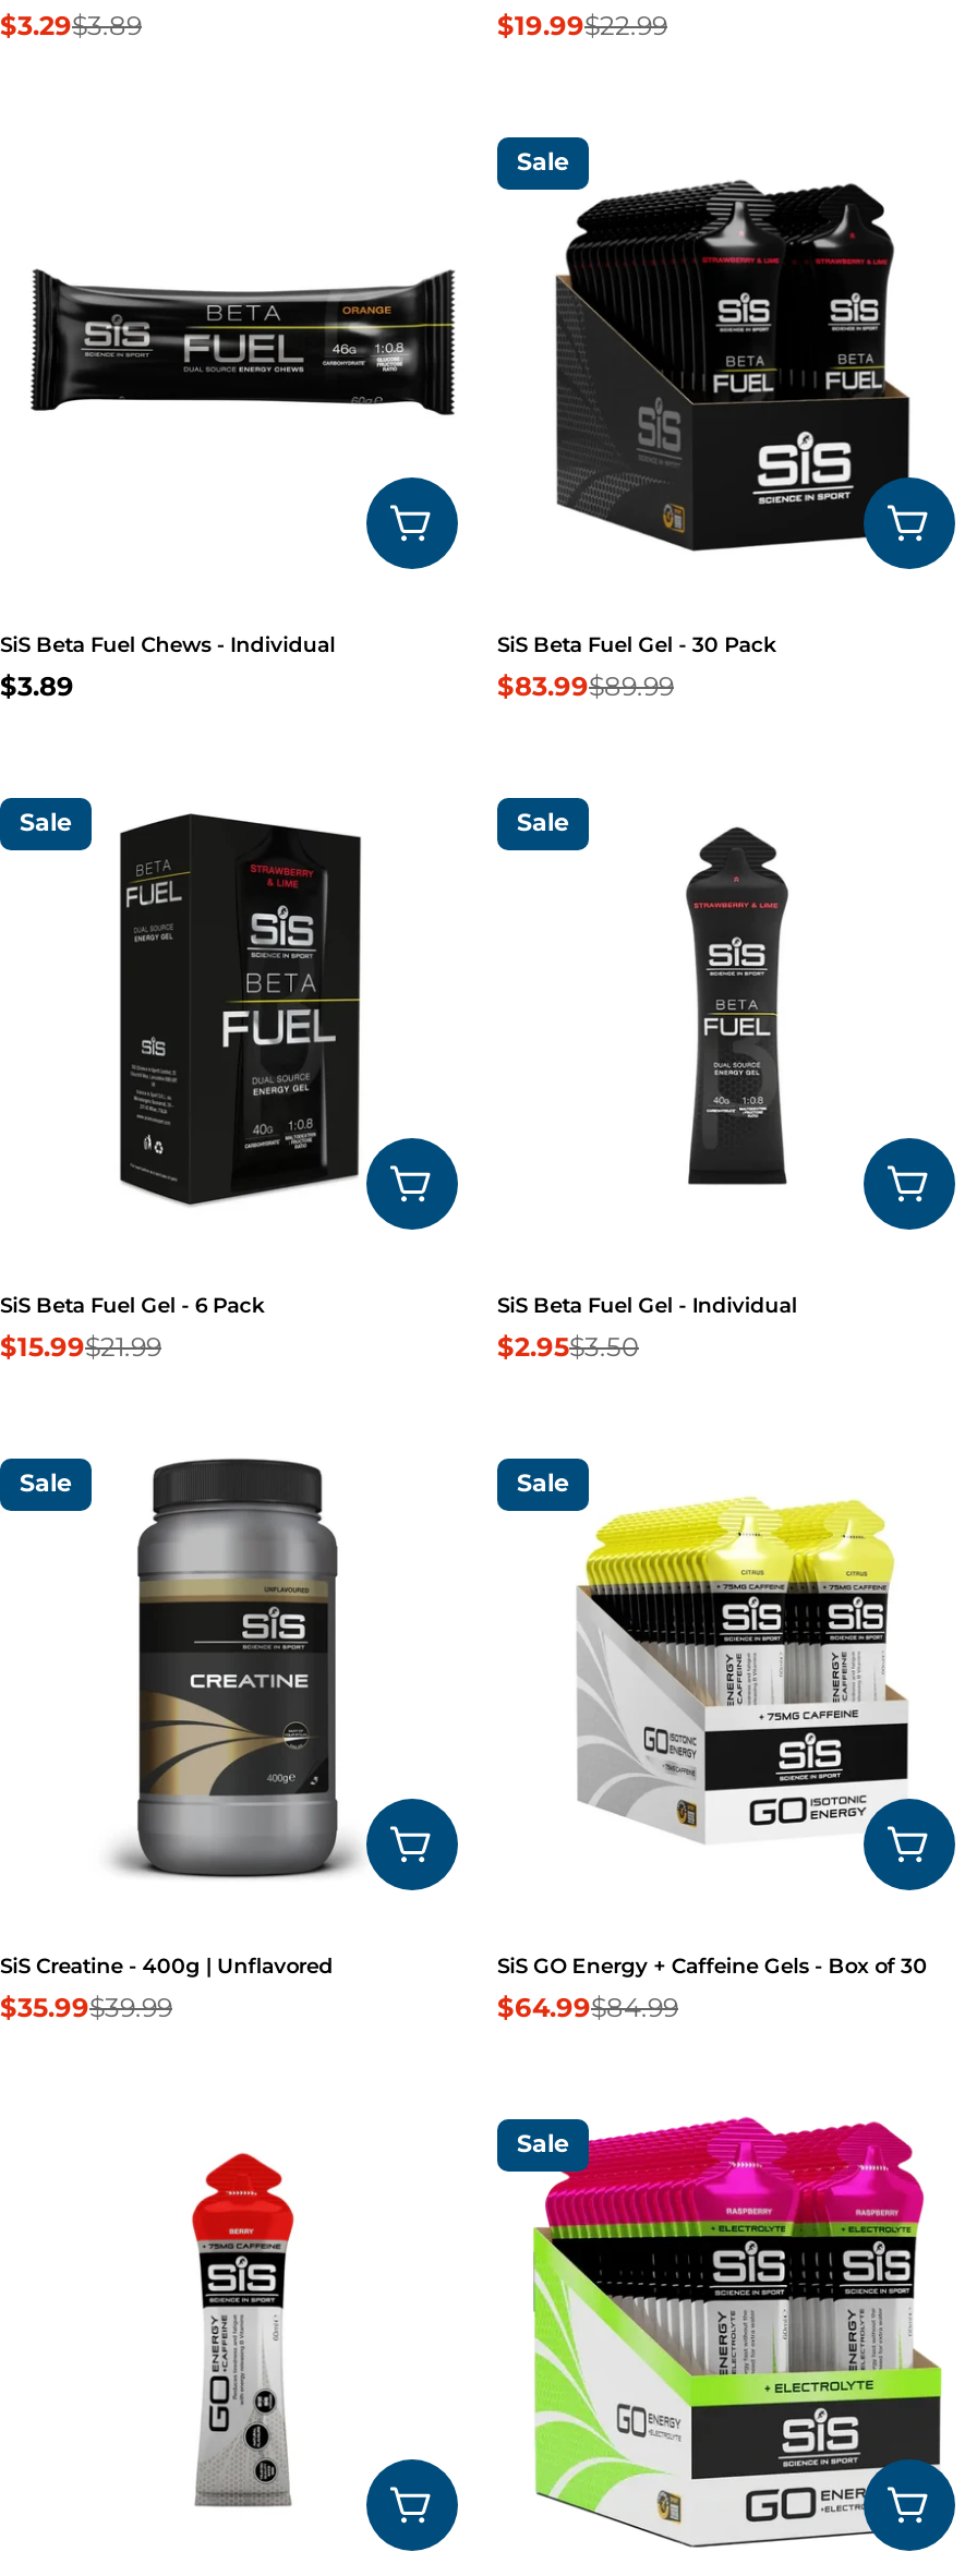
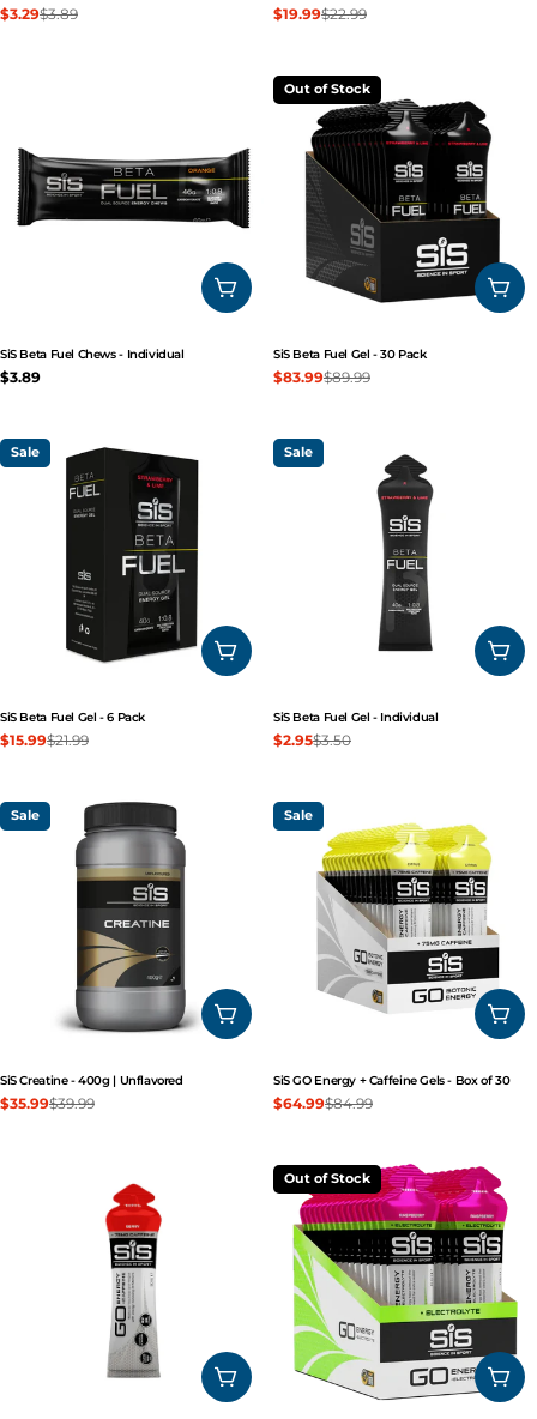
- Sale
+ Out of Stock

- Sale
+ Out of Stock
